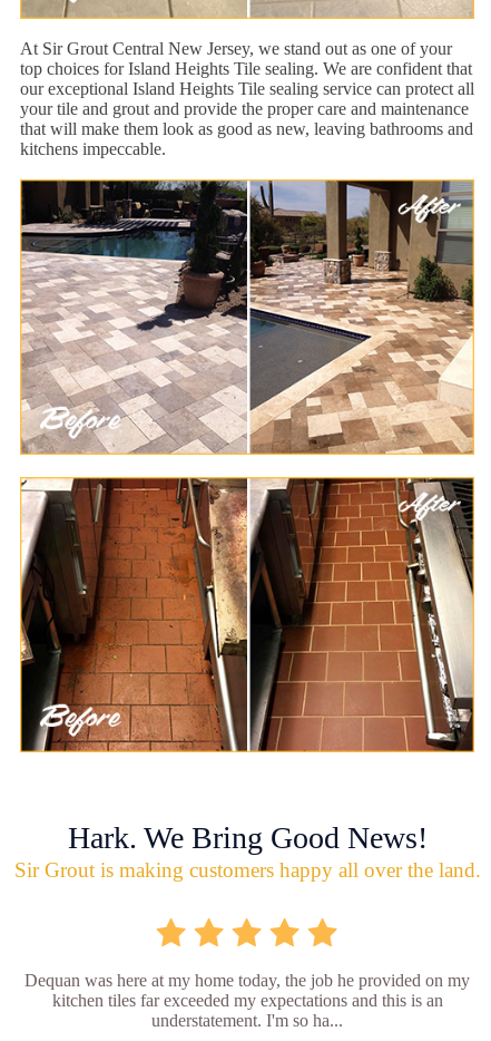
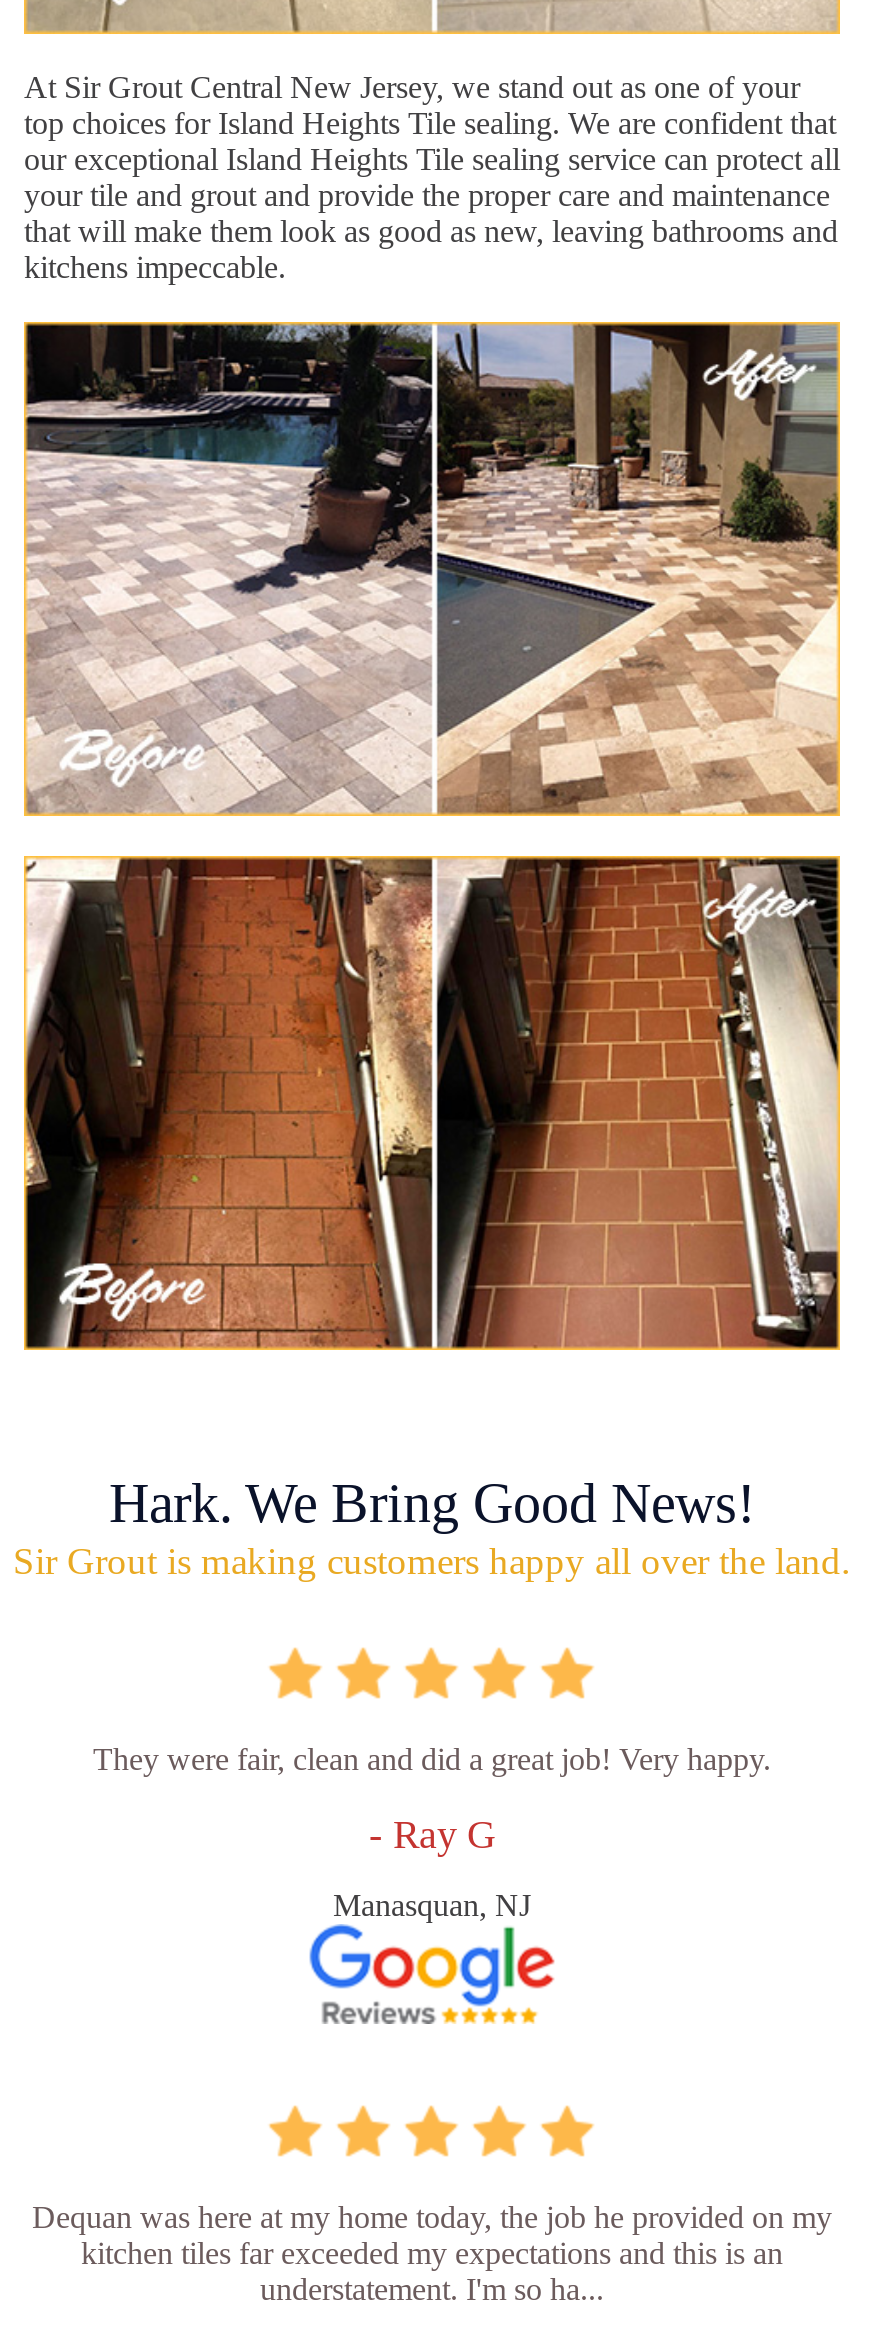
+ They were fair, clean and did a great job! Very happy.
+ - Ray G
+ Manasquan, NJ

+ [image]
